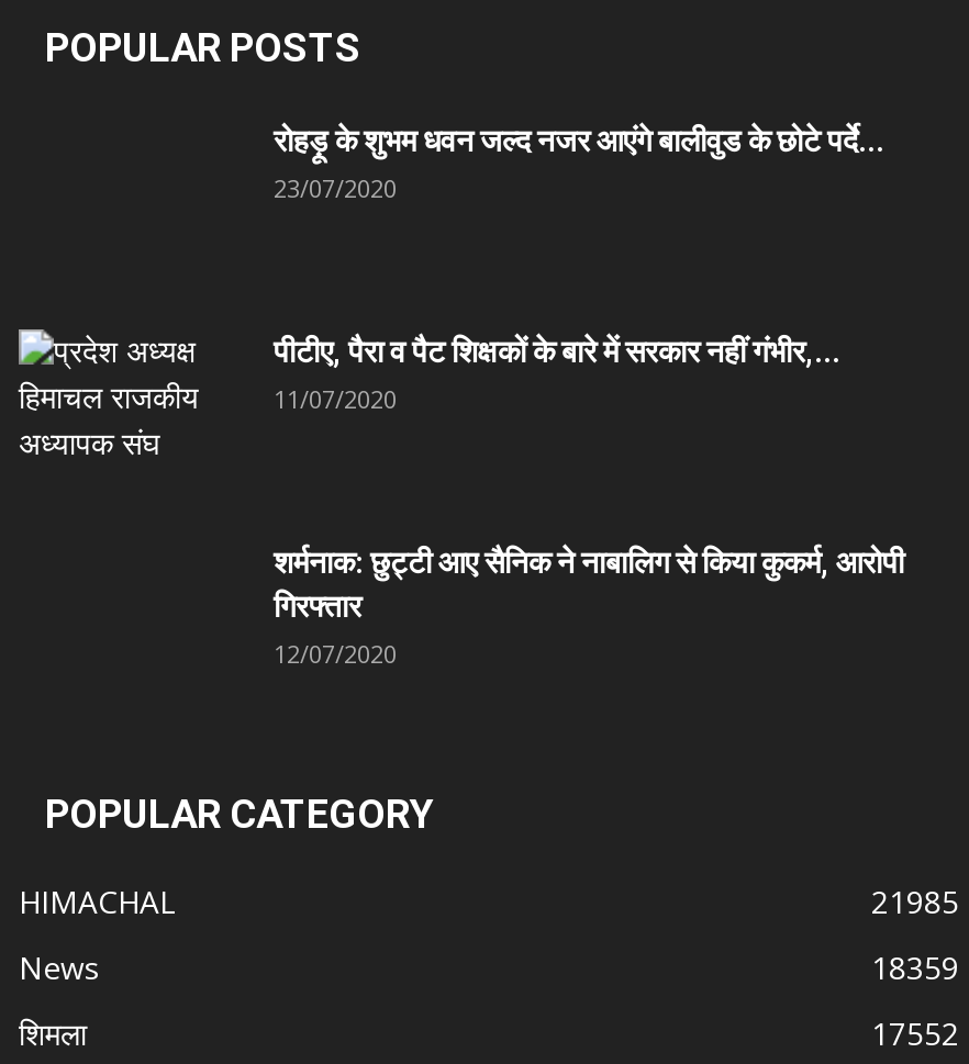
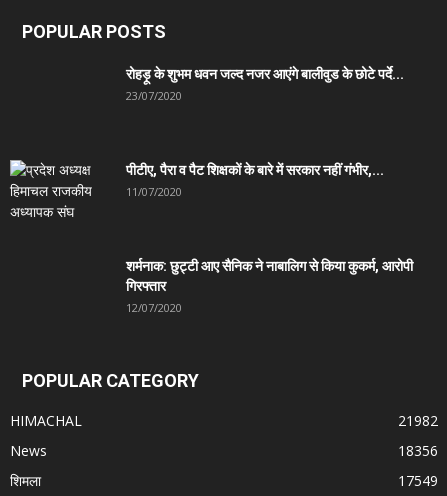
- 21985
+ 21982

- 18359
+ 18356

- 17552
+ 17549
